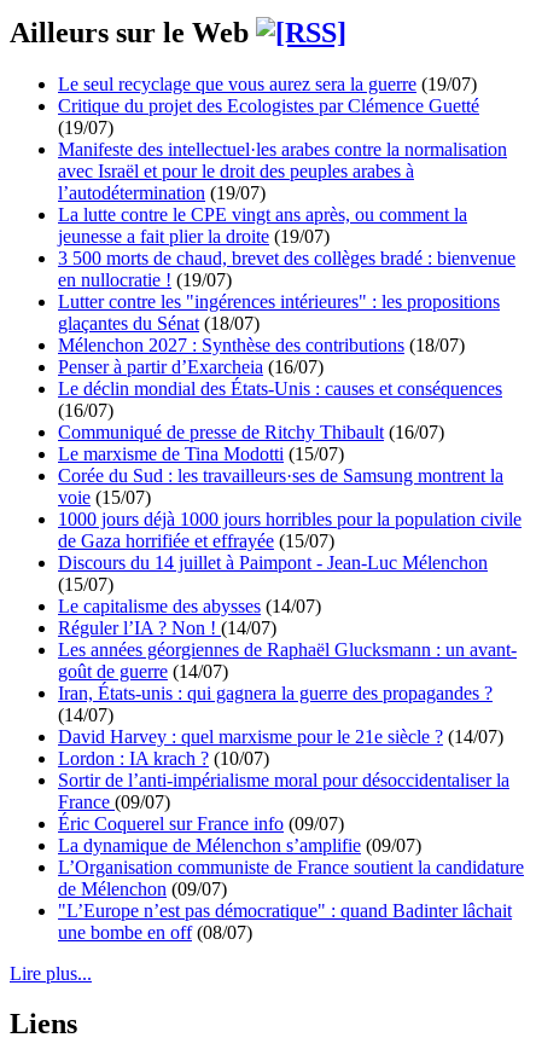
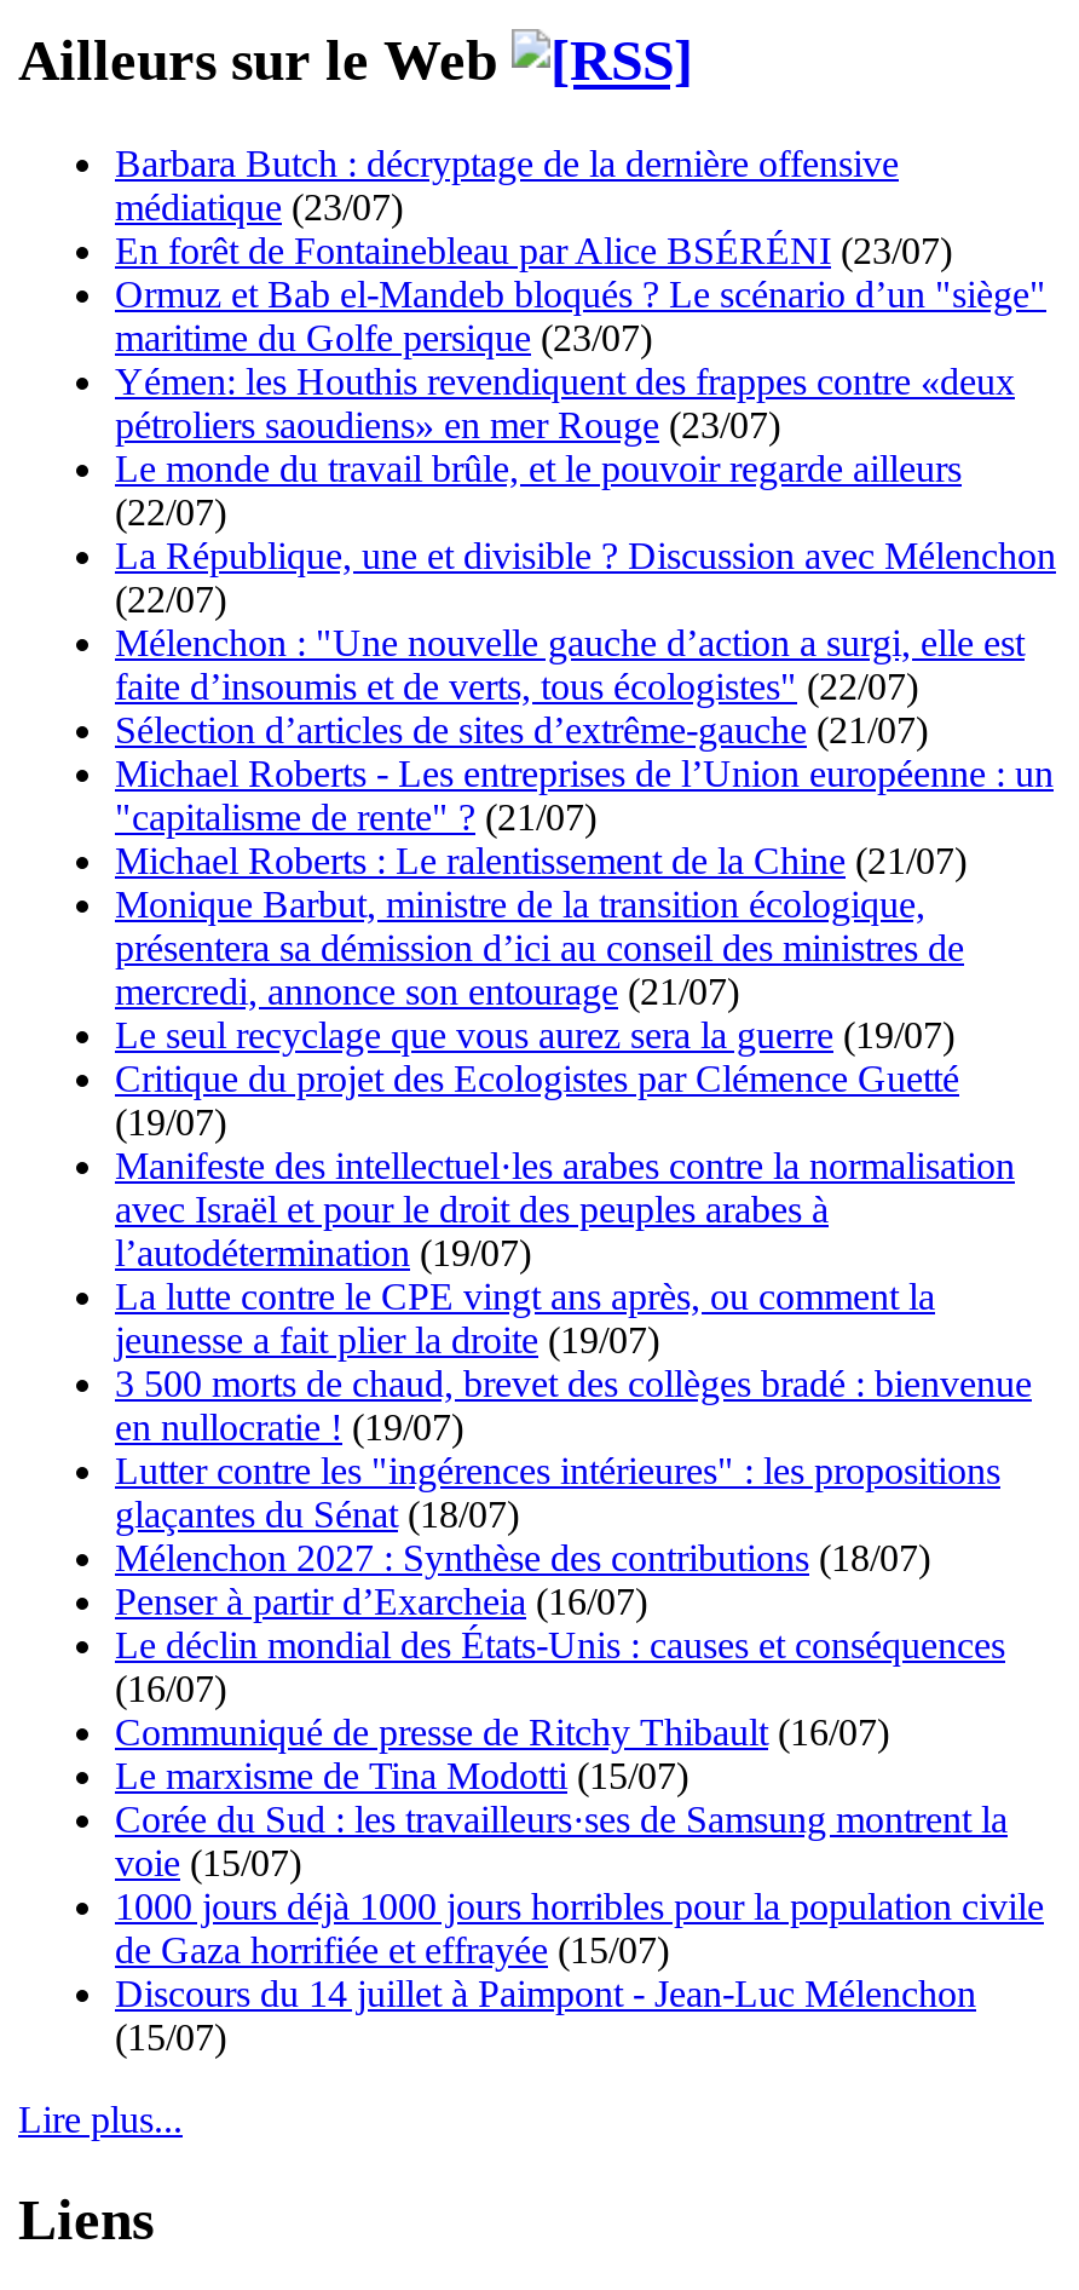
+ Barbara Butch : décryptage de la dernière offensive
+ médiatique (23/07)
+ En forêt de Fontainebleau par Alice BSÉRÉNI (23/07)
+ Ormuz et Bab el-Mandeb bloqués ? Le scénario d’un "siège"
+ maritime du Golfe persique (23/07)
+ Yémen: les Houthis revendiquent des frappes contre «deux
+ pétroliers saoudiens» en mer Rouge (23/07)
+ Le monde du travail brûle, et le pouvoir regarde ailleurs
+ (22/07)
+ La République, une et divisible ? Discussion avec Mélenchon
+ (22/07)
+ Mélenchon : "Une nouvelle gauche d’action a surgi, elle est
+ faite d’insoumis et de verts, tous écologistes" (22/07)
+ Sélection d’articles de sites d’extrême-gauche (21/07)
+ Michael Roberts - Les entreprises de l’Union européenne : un
+ "capitalisme de rente" ? (21/07)
+ Michael Roberts : Le ralentissement de la Chine (21/07)
+ Monique Barbut, ministre de la transition écologique,
+ présentera sa démission d’ici au conseil des ministres de
+ mercredi, annonce son entourage (21/07)

moved down: Le seul recyclage que vous aurez sera la guerre (19/07) | Critique du projet des Ecologistes par Clémence Guetté | (19/07) | ... | Discours du 14 juillet à Paimpont - Jean-Luc Mélenchon | (15/07)

- Le capitalisme des abysses (14/07)
- Réguler l’IA ? Non ! (14/07)
- Les années géorgiennes de Raphaël Glucksmann : un avant-
- goût de guerre (14/07)
- Iran, États-unis : qui gagnera la guerre des propagandes ?
- (14/07)
- David Harvey : quel marxisme pour le 21e siècle ? (14/07)
- Lordon : IA krach ? (10/07)
- Sortir de l’anti-impérialisme moral pour désoccidentaliser la
- France (09/07)
- Éric Coquerel sur France info (09/07)
- La dynamique de Mélenchon s’amplifie (09/07)
- L’Organisation communiste de France soutient la candidature
- de Mélenchon (09/07)
- "L’Europe n’est pas démocratique" : quand Badinter lâchait
- une bombe en off (08/07)
